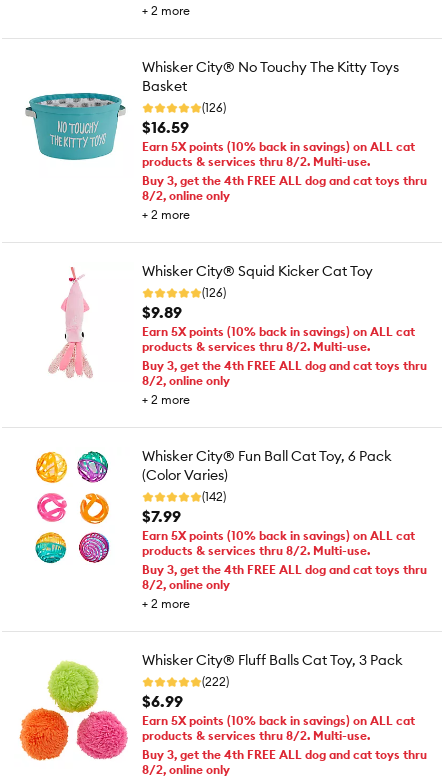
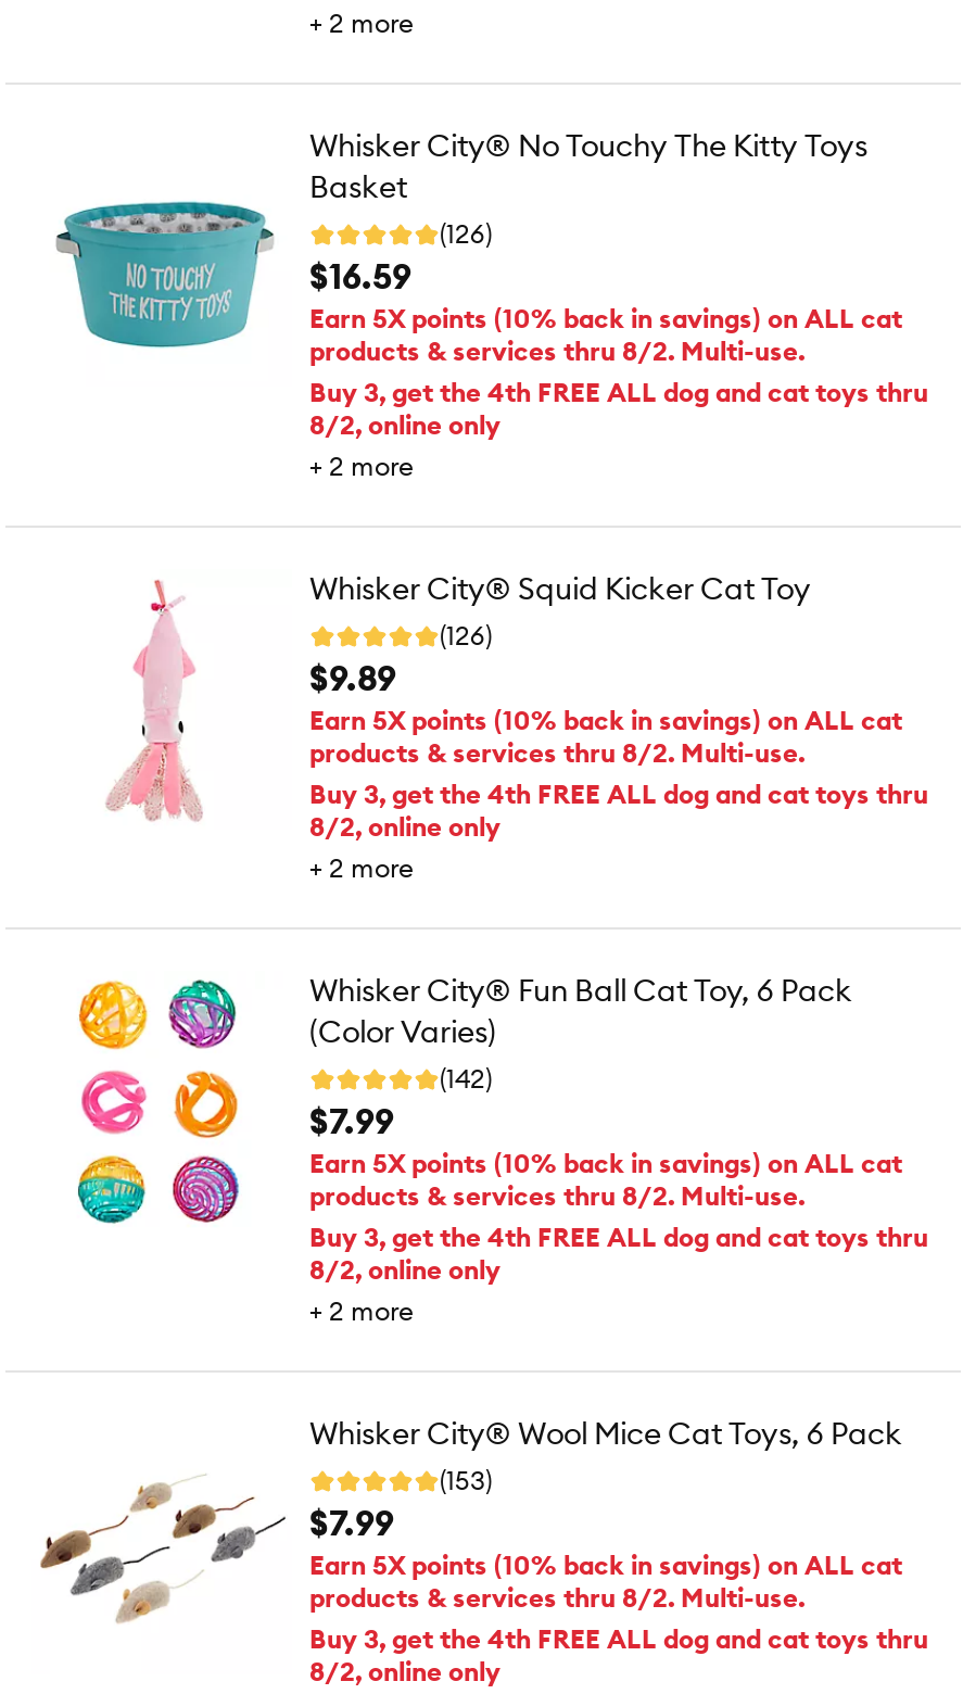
- [image]
- Whisker City® Fluff Balls Cat Toy, 3 Pack
+ [image]
+ Whisker City® Wool Mice Cat Toys, 6 Pack

- (222)
+ (153)

- $6.99
+ $7.99
